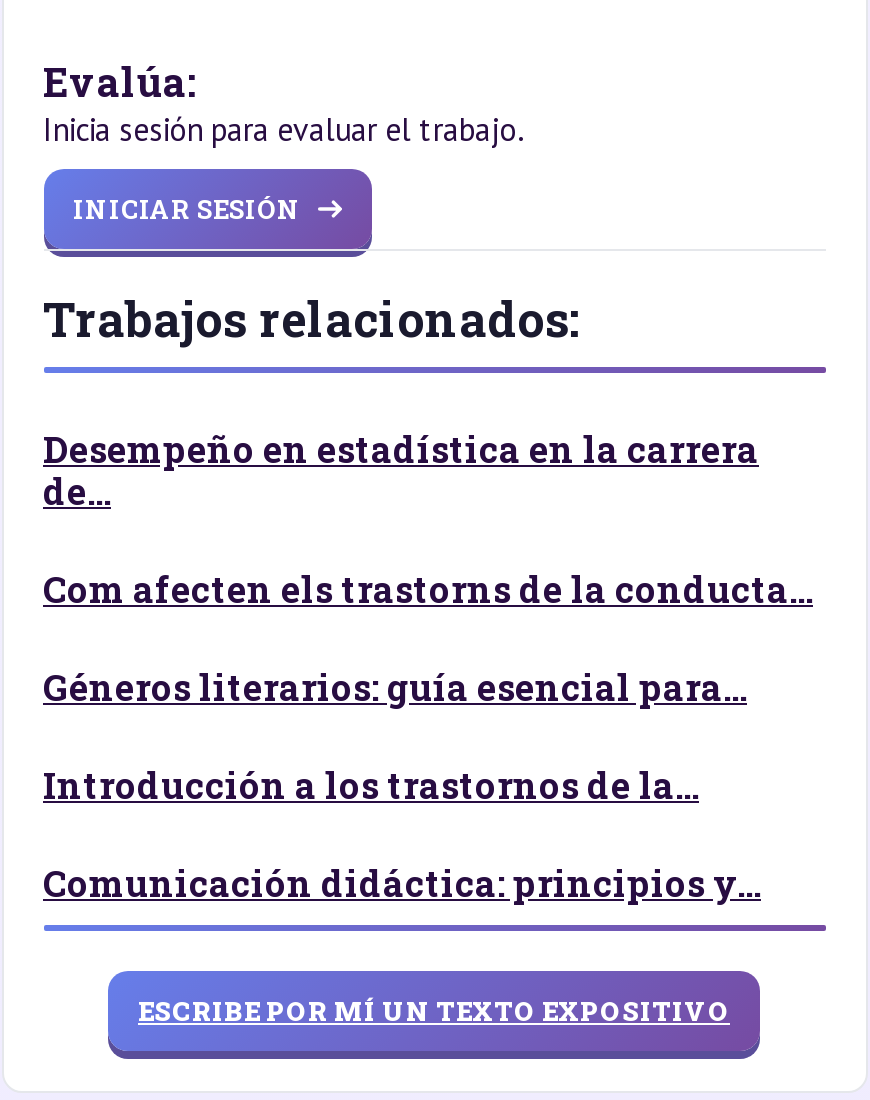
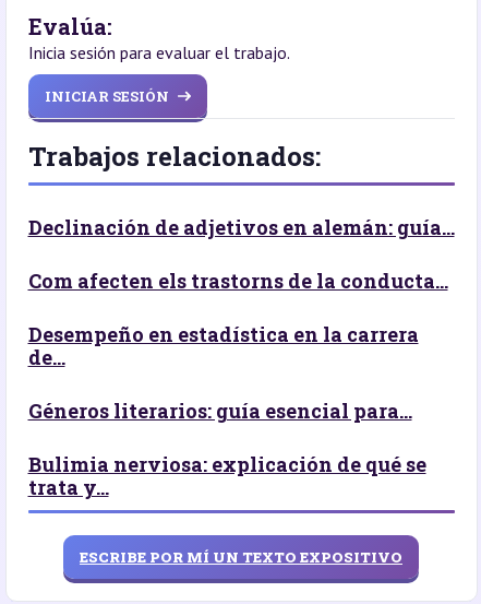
+ Declinación de adjetivos en alemán: guía...

moved down: Desempeño en estadística en la carrera | de...

moved up: Com afecten els trastorns de la conducta...

moved down: Géneros literarios: guía esencial para...

- Introducción a los trastornos de la...
- Comunicación didáctica: principios y...
+ Bulimia nerviosa: explicación de qué se
+ trata y...
